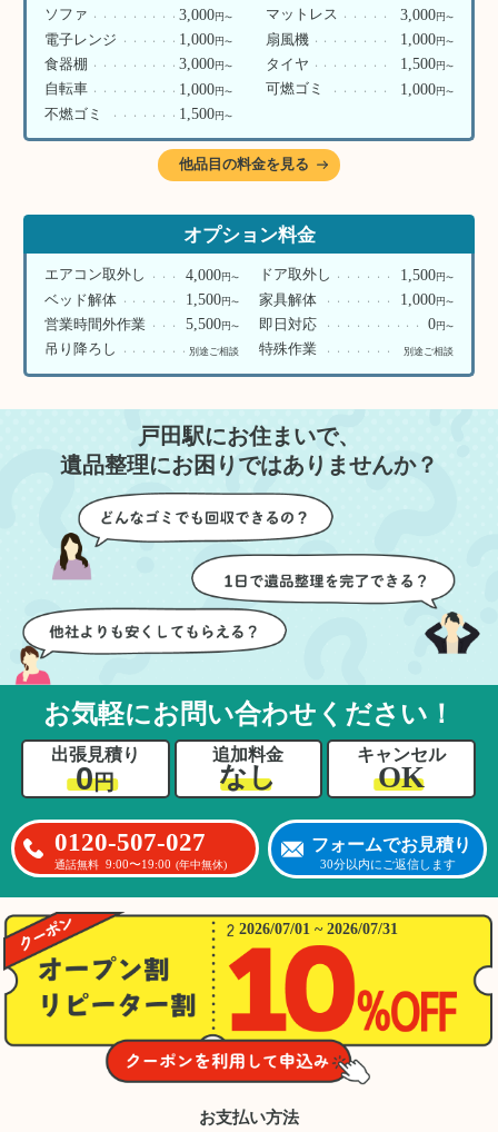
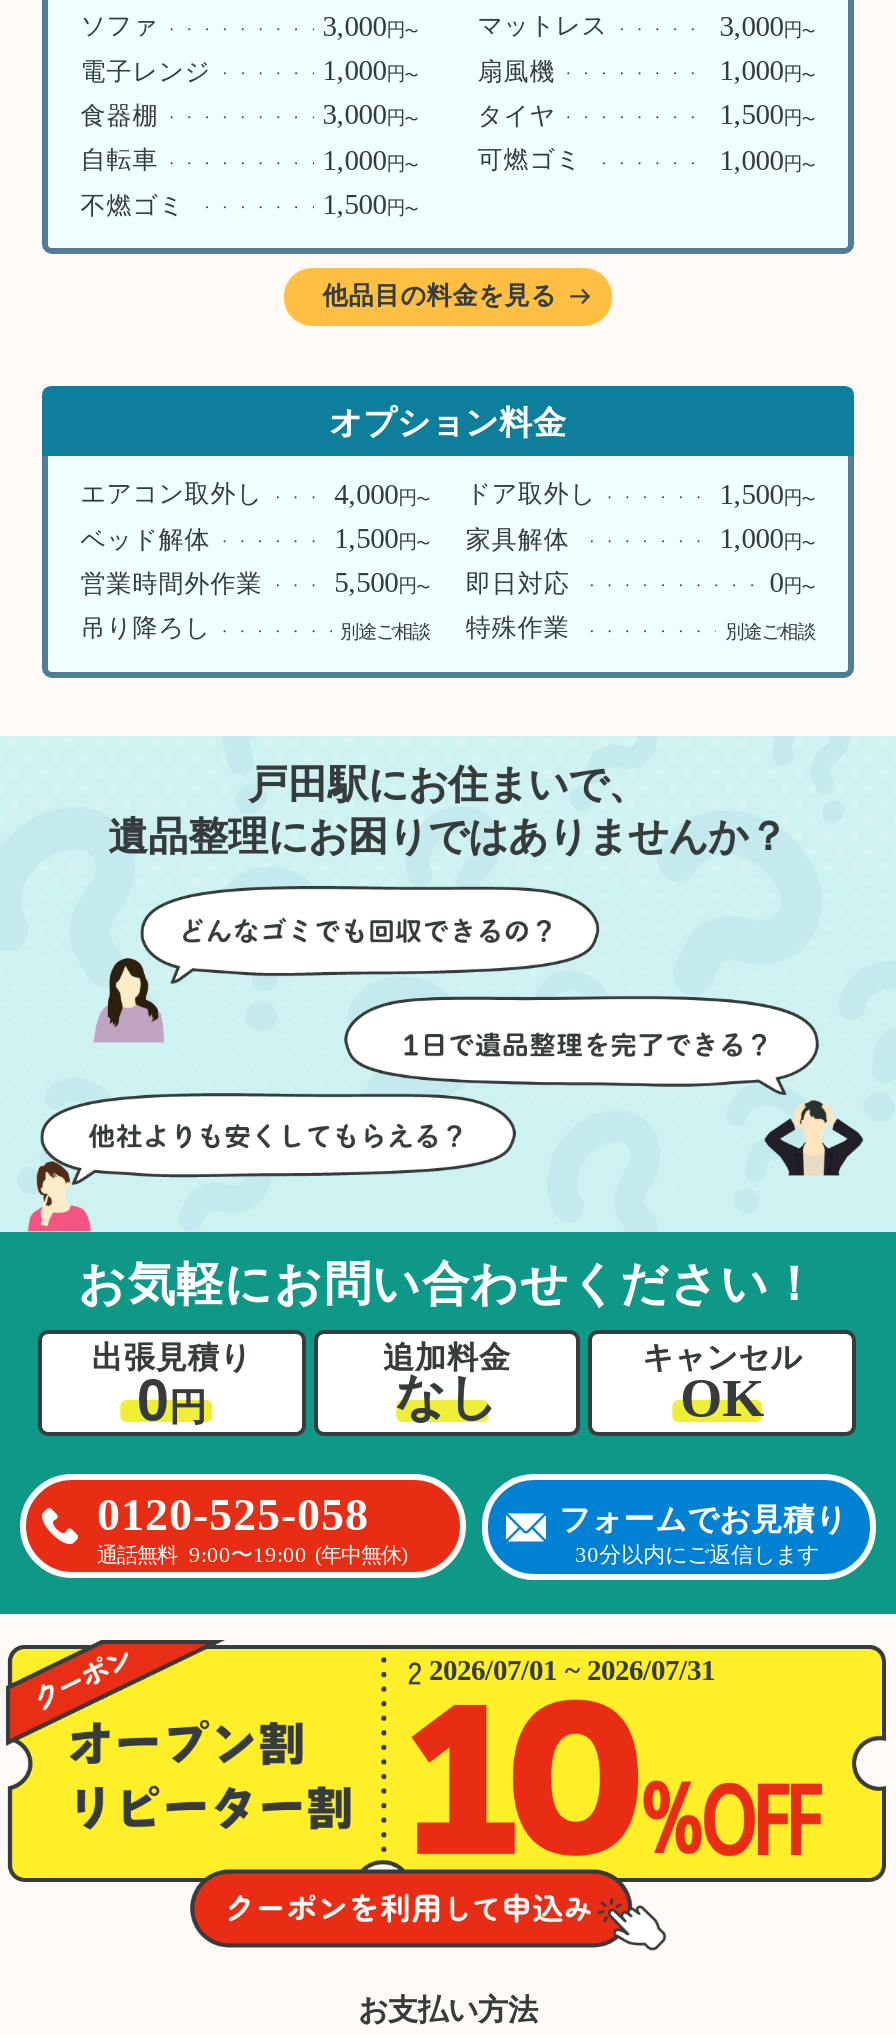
- 0120-507-027
+ 0120-525-058
